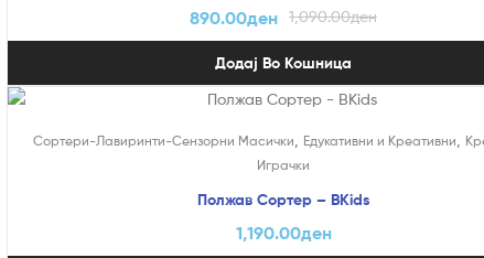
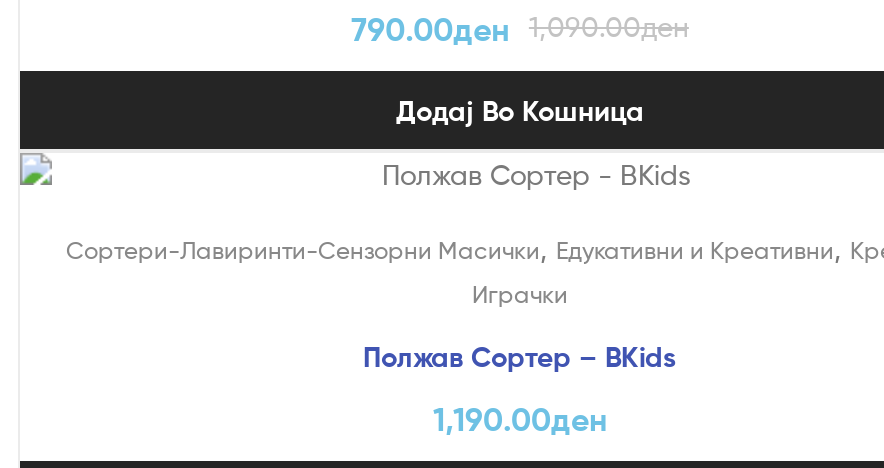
- 890.00ден
+ 790.00ден
